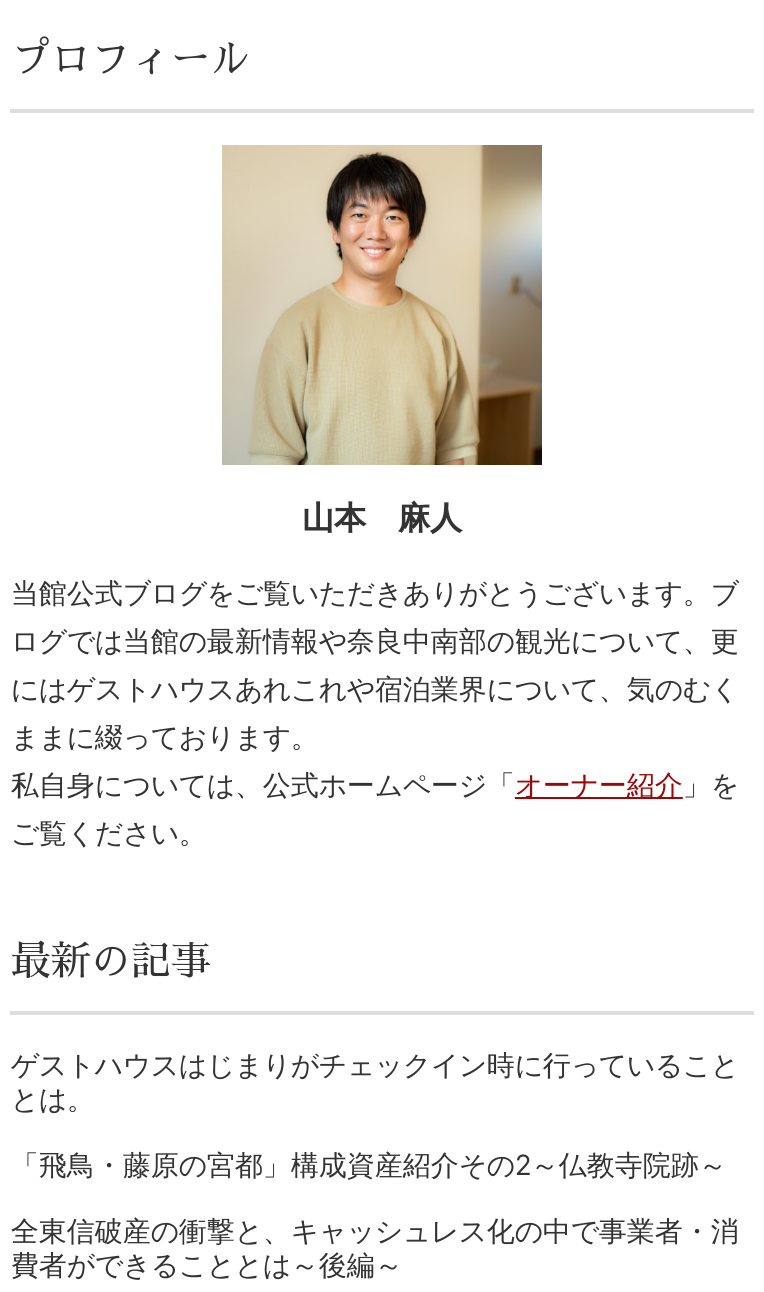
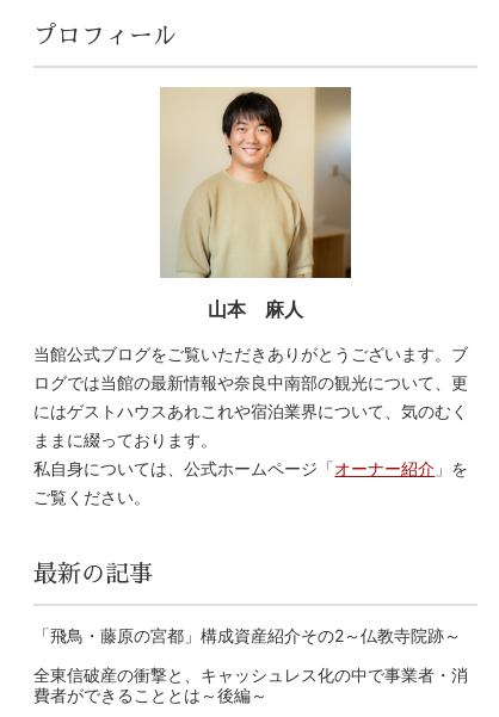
- ゲストハウスはじまりがチェックイン時に行っていること
- とは。
